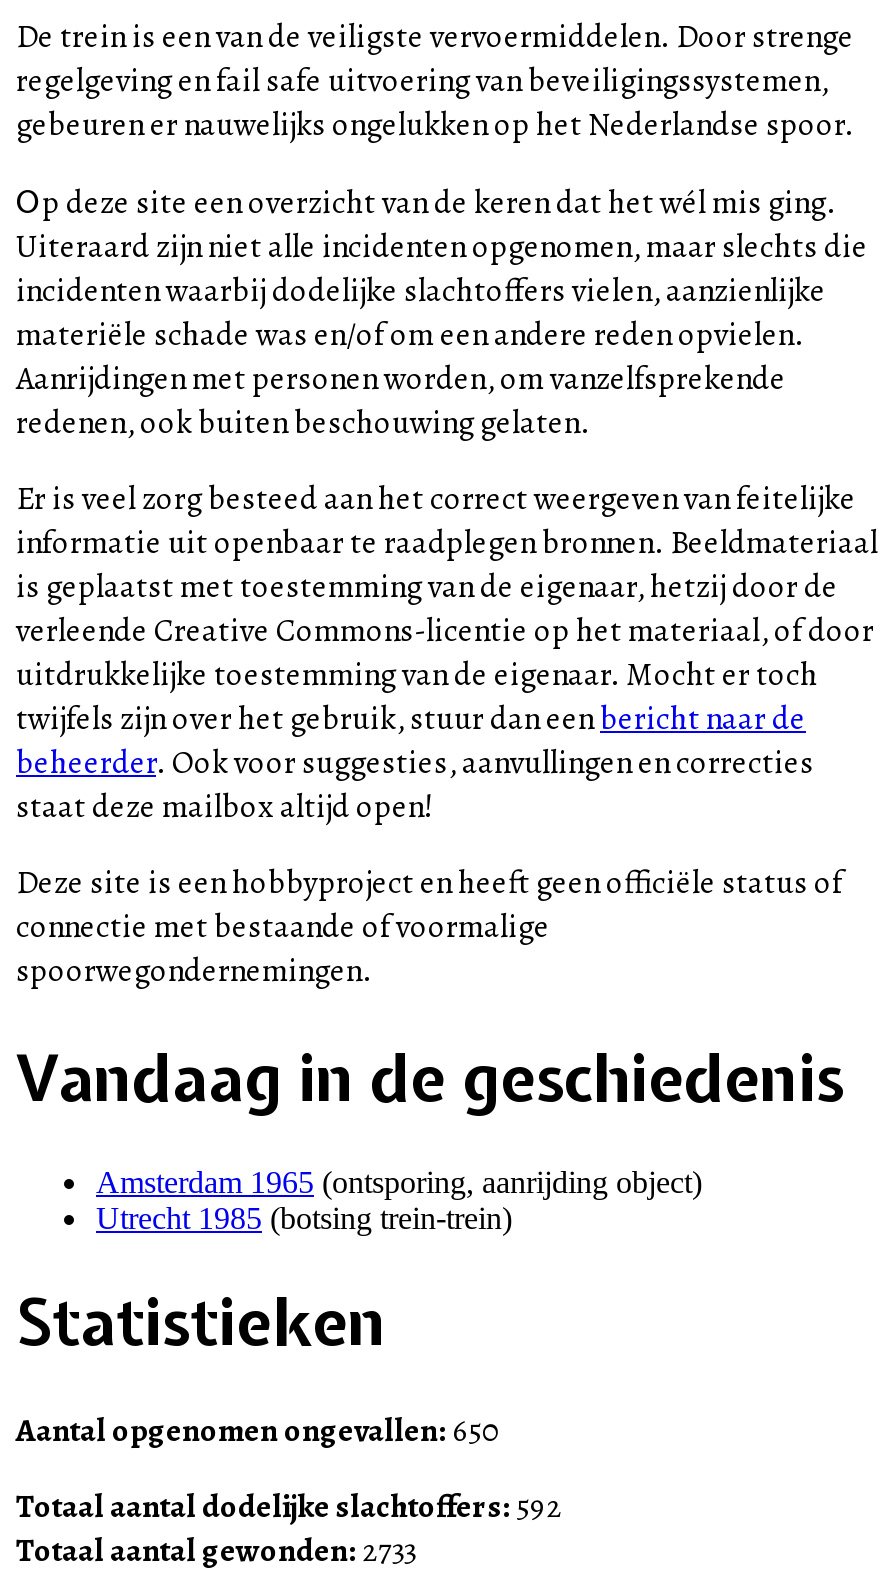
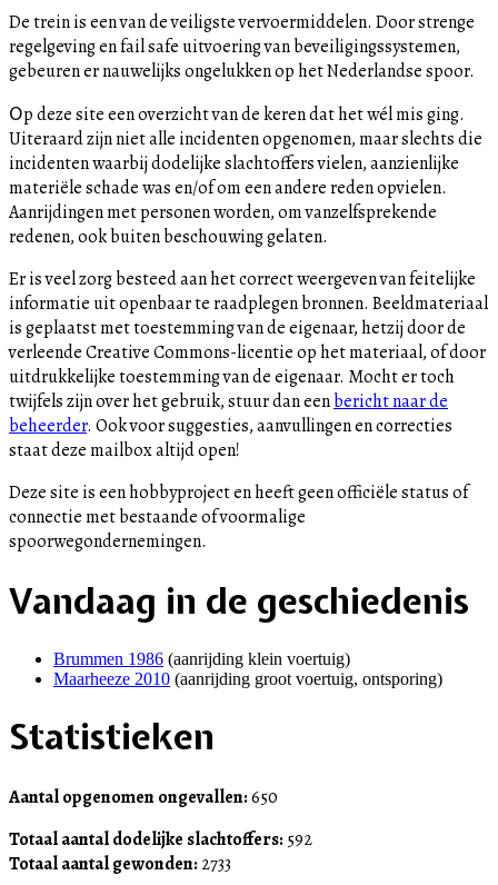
- Amsterdam 1965 (ontsporing, aanrijding object)
- Utrecht 1985 (botsing trein-trein)
+ Brummen 1986 (aanrijding klein voertuig)
+ Maarheeze 2010 (aanrijding groot voertuig, ontsporing)
